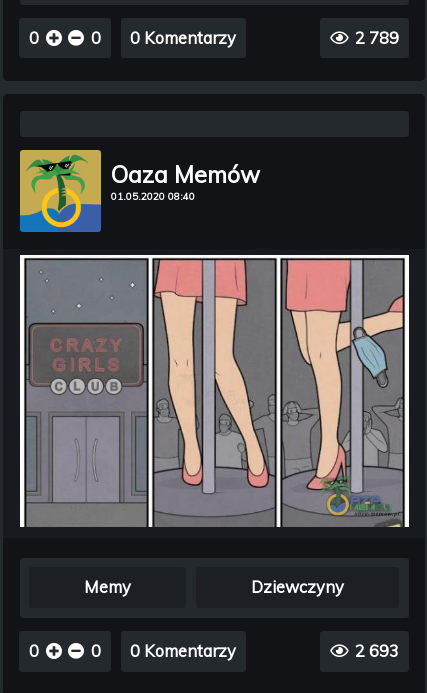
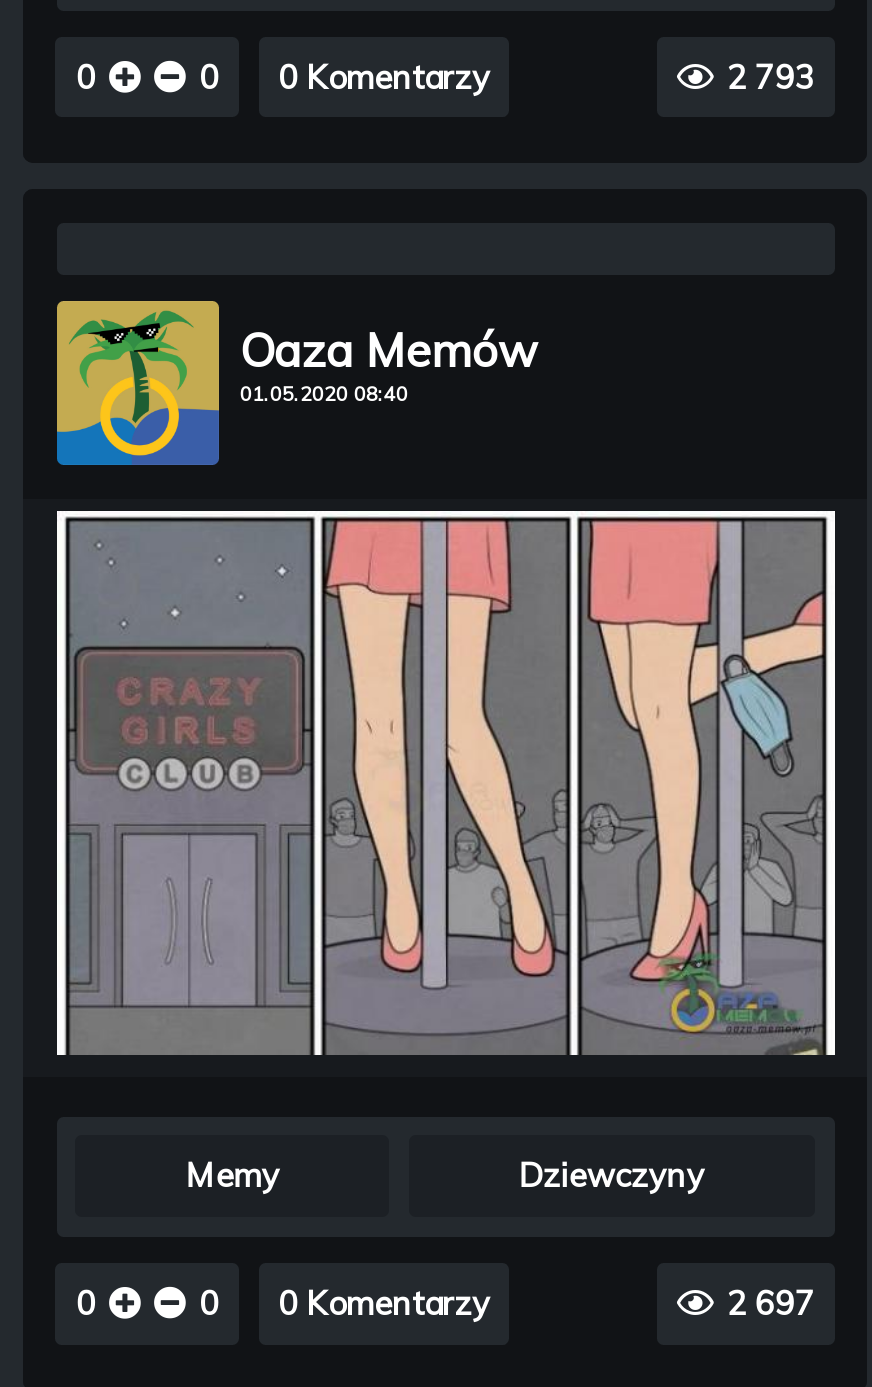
- 2 789
+ 2 793

- 2 693
+ 2 697
